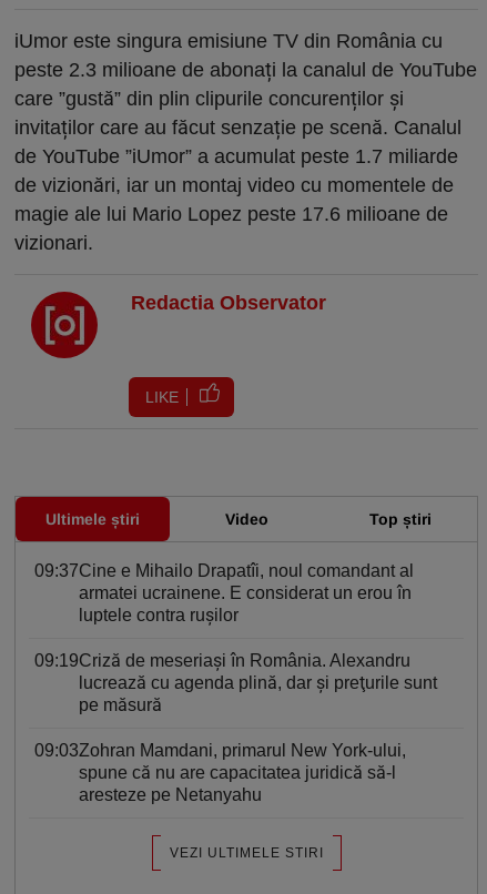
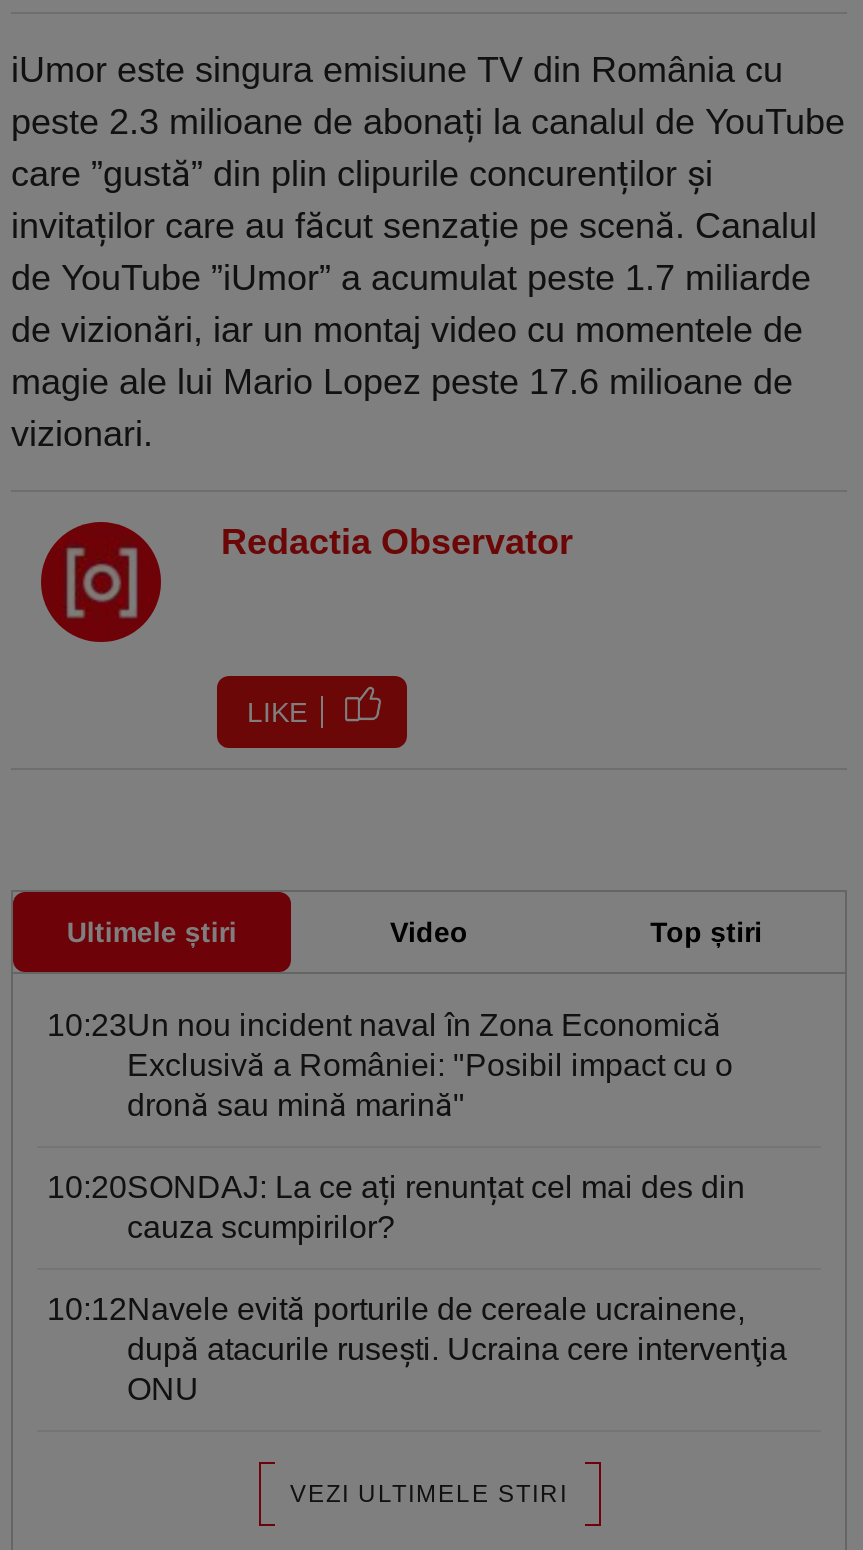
- 09:37Cine e Mihailo Drapatîi, noul comandant al
- armatei ucrainene. E considerat un erou în
- luptele contra ruşilor
+ 10:23Un nou incident naval în Zona Economică
+ Exclusivă a României: "Posibil impact cu o
+ dronă sau mină marină"

- 09:19Criză de meseriași în România. Alexandru
- lucrează cu agenda plină, dar şi preţurile sunt
- pe măsură
+ 10:20SONDAJ: La ce ați renunțat cel mai des din
+ cauza scumpirilor?

- 09:03Zohran Mamdani, primarul New York-ului,
- spune că nu are capacitatea juridică să-l
- aresteze pe Netanyahu
+ 10:12Navele evită porturile de cereale ucrainene,
+ după atacurile ruseşti. Ucraina cere intervenţia
+ ONU
